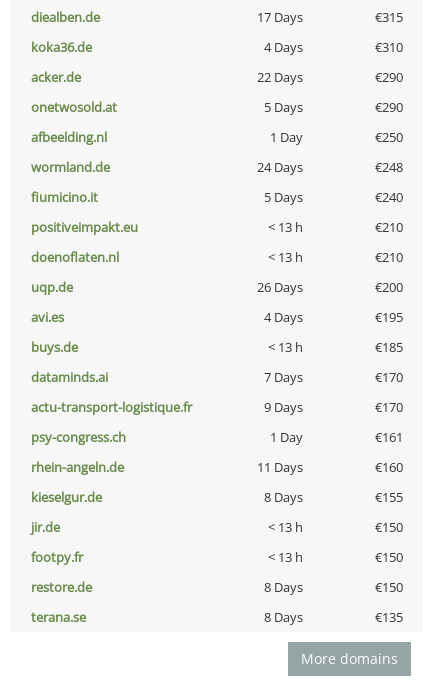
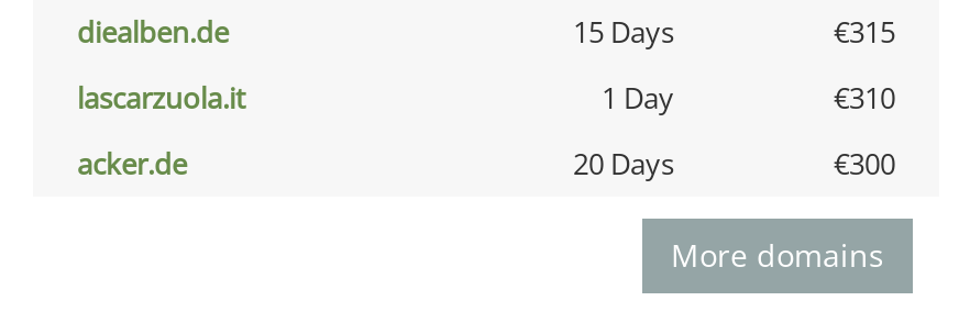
- 17 Days
+ 15 Days

- koka36.de
- 4 Days
+ lascarzuola.it
+ 1 Day

- 22 Days
- €290
- onetwosold.at
- 5 Days
- €290
- afbeelding.nl
- 1 Day
- €250
- wormland.de
- 24 Days
- €248
- fiumicino.it
- 5 Days
- €240
- positiveimpakt.eu
- < 13 h
- €210
- doenoflaten.nl
- < 13 h
- €210
- uqp.de
- 26 Days
- €200
- avi.es
- 4 Days
- €195
- buys.de
- < 13 h
- €185
- dataminds.ai
- 7 Days
- €170
- actu-transport-logistique.fr
- 9 Days
- €170
- psy-congress.ch
- 1 Day
- €161
- rhein-angeln.de
- 11 Days
- €160
- kieselgur.de
- 8 Days
- €155
- jir.de
- < 13 h
- €150
- footpy.fr
- < 13 h
- €150
- restore.de
- 8 Days
- €150
- terana.se
- 8 Days
- €135
+ 20 Days
+ €300
